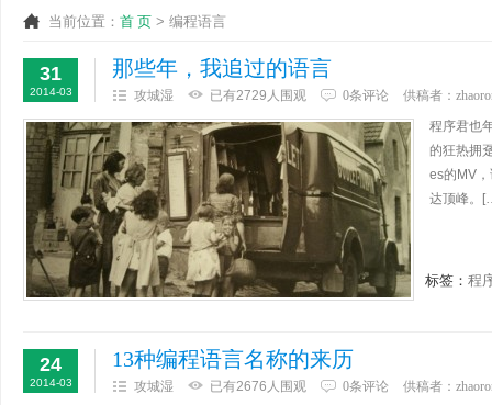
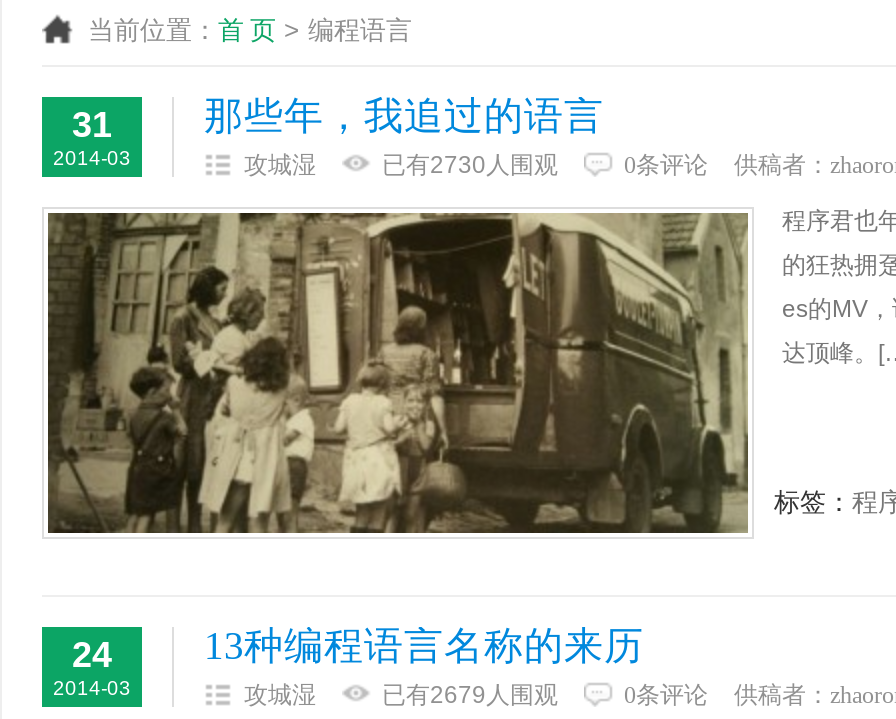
- 已有2729人围观
+ 已有2730人围观

- 已有2676人围观
+ 已有2679人围观
